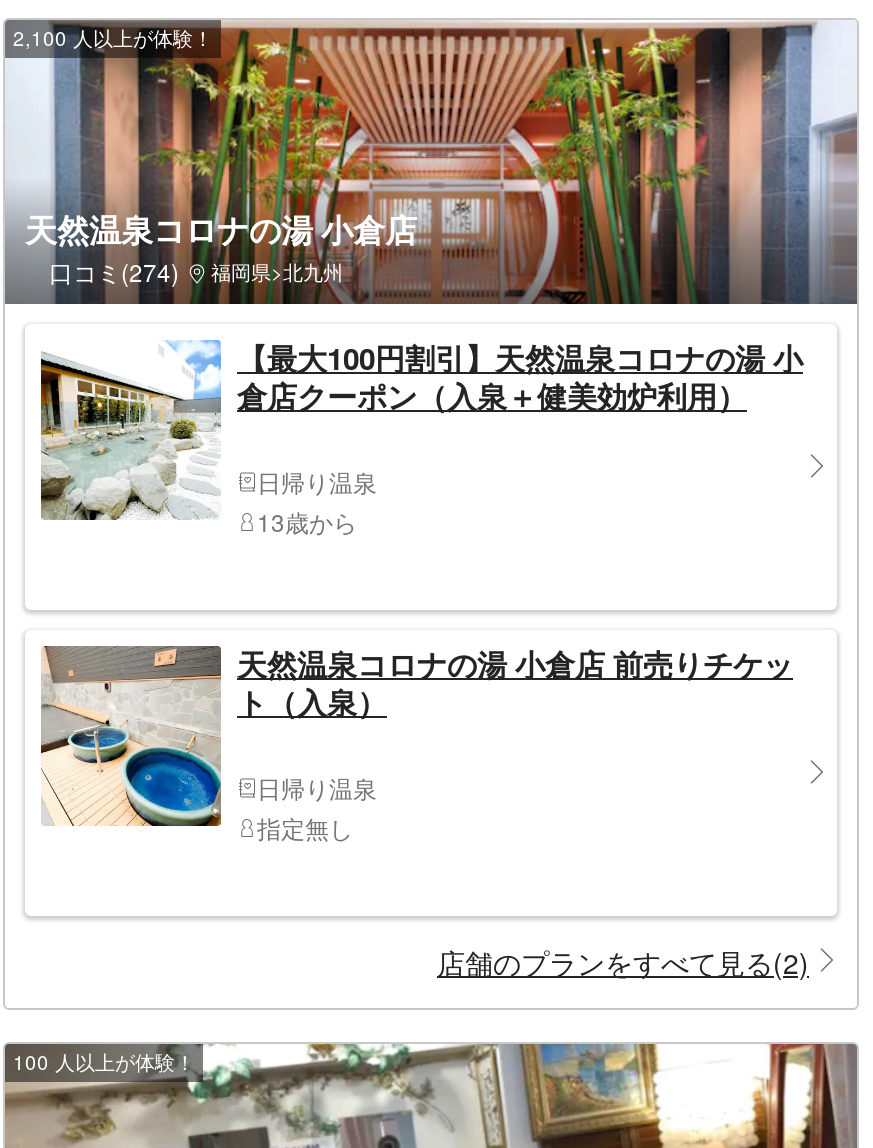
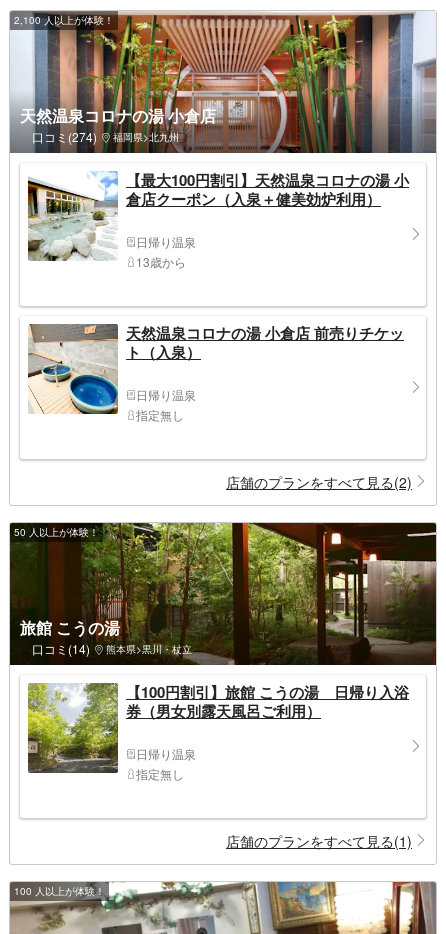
+ [image]
+ 50 人以上が体験！

+ [image]
+ 旅館 こうの湯
+ 口コミ(14)
+ 熊本県>黒川・杖立
+ 【100円割引】旅館 こうの湯 日帰り入浴
+ 券（男女別露天風呂ご利用）
+ 日帰り温泉
+ 指定無し
+ 店舗のプランをすべて見る(1)
